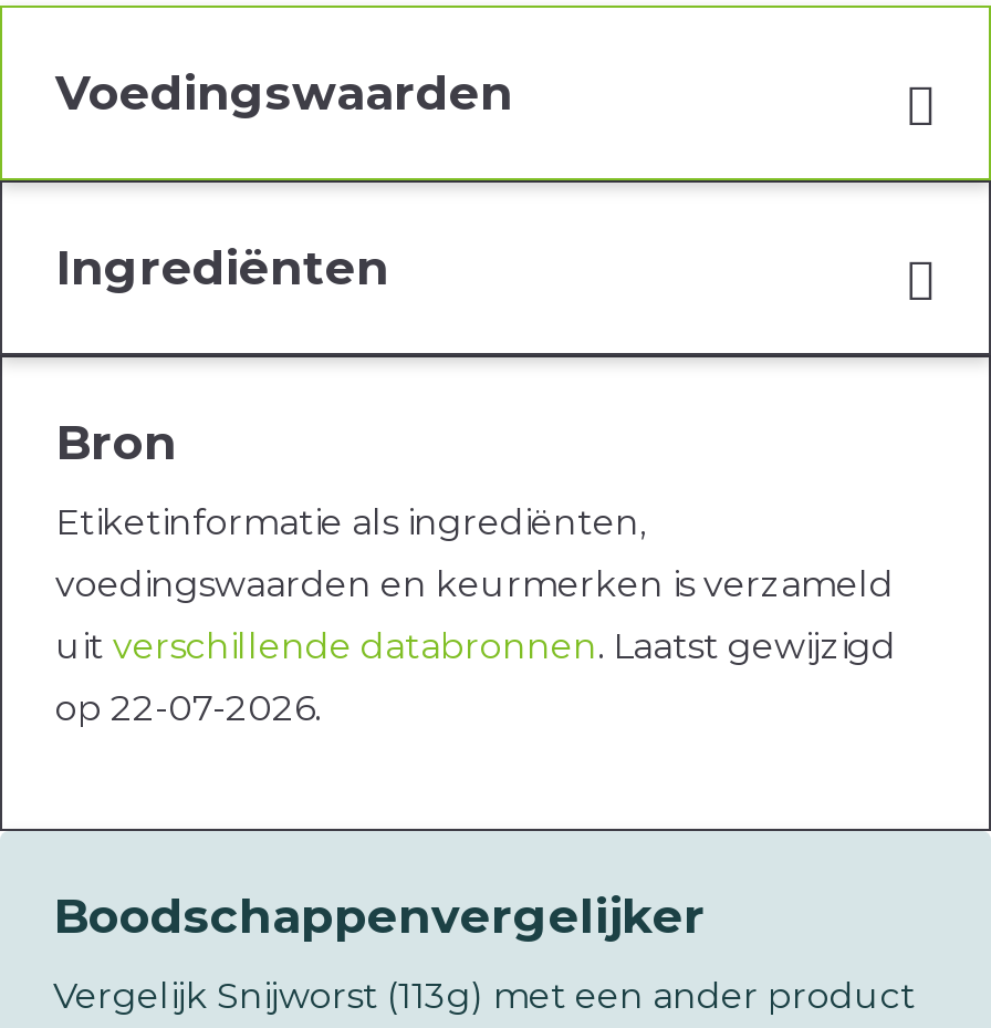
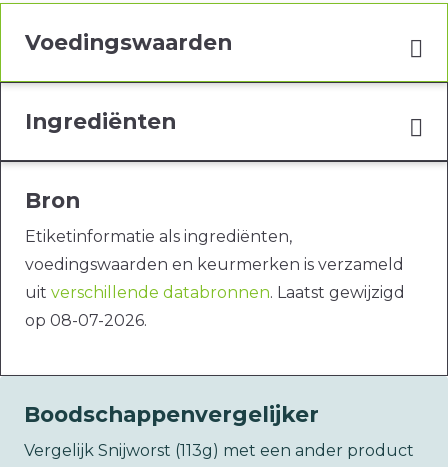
- op 22-07-2026.
+ op 08-07-2026.
